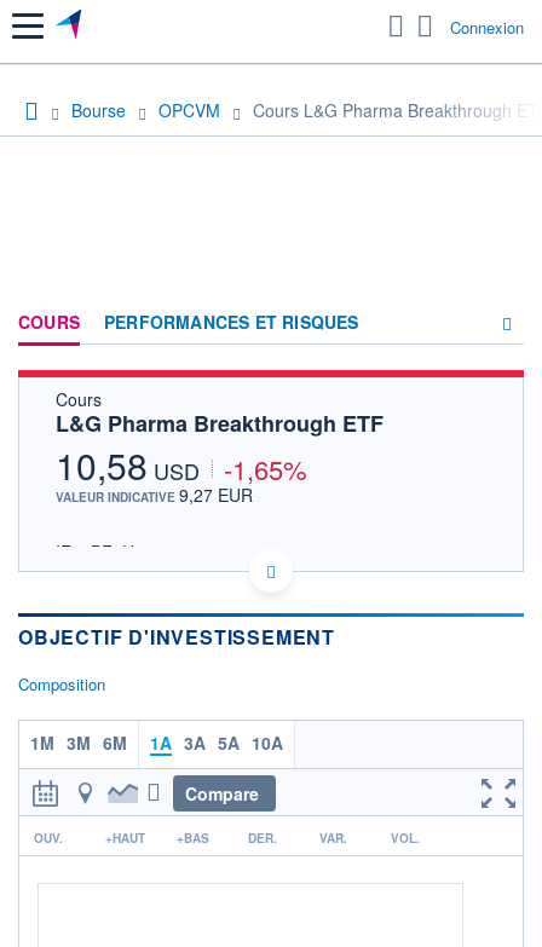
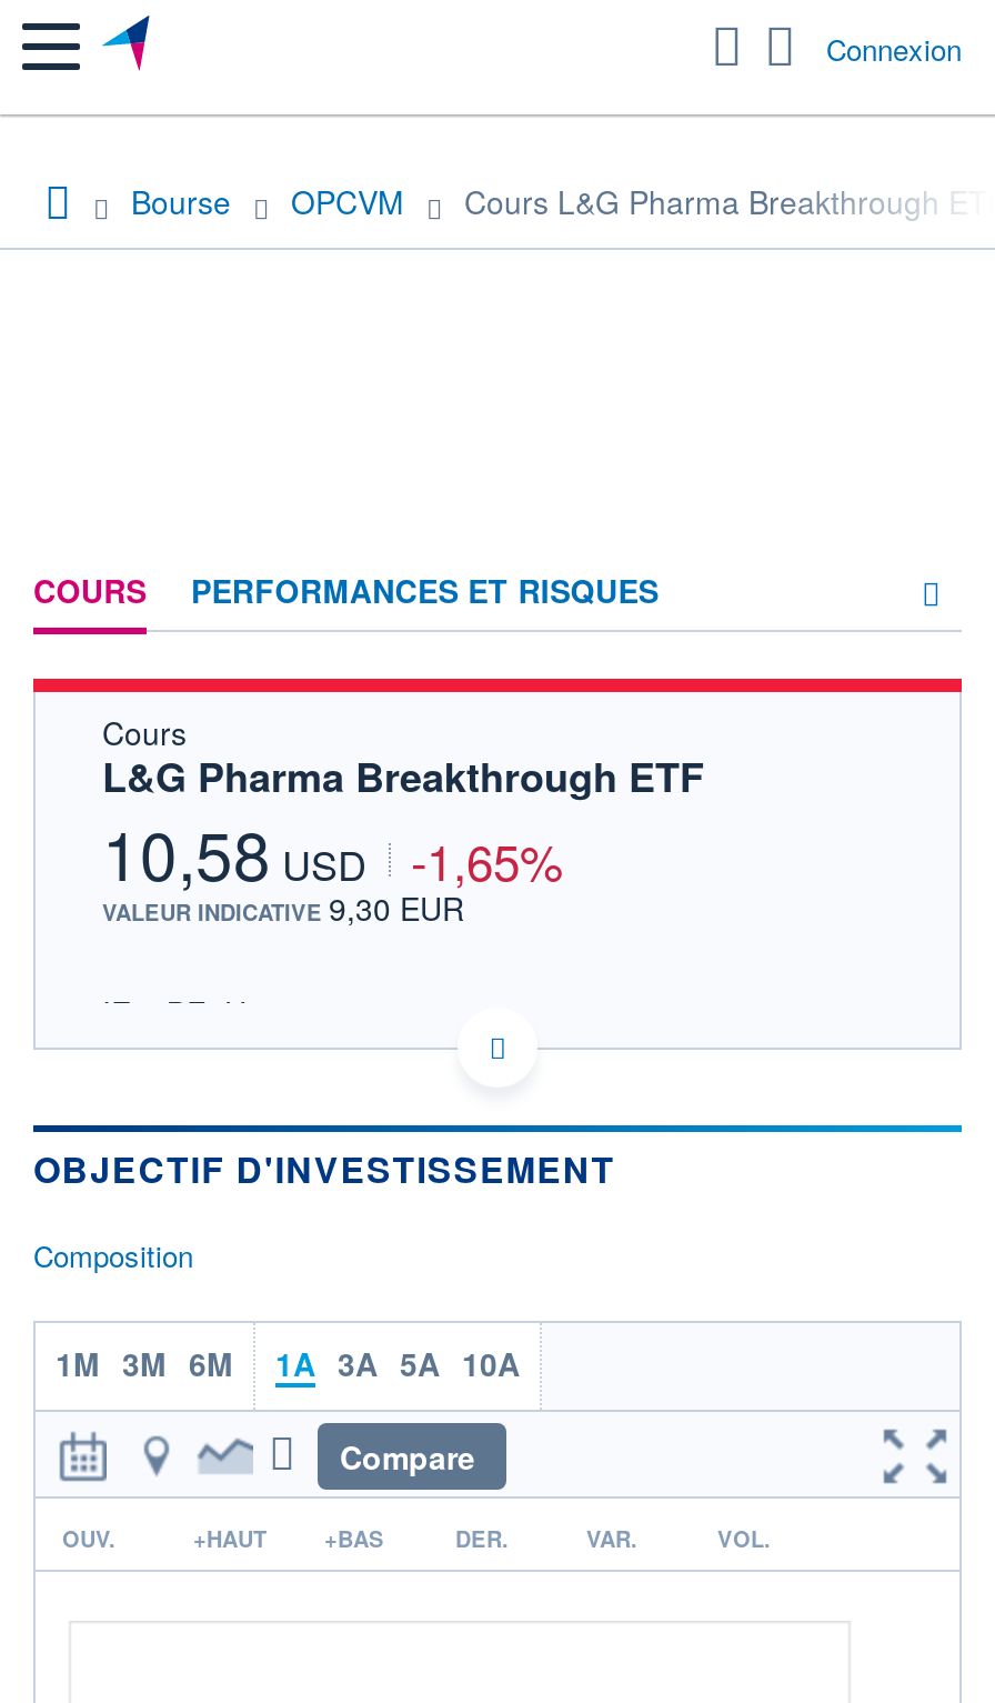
- VALEUR INDICATIVE 9,27 EUR
+ VALEUR INDICATIVE 9,30 EUR
